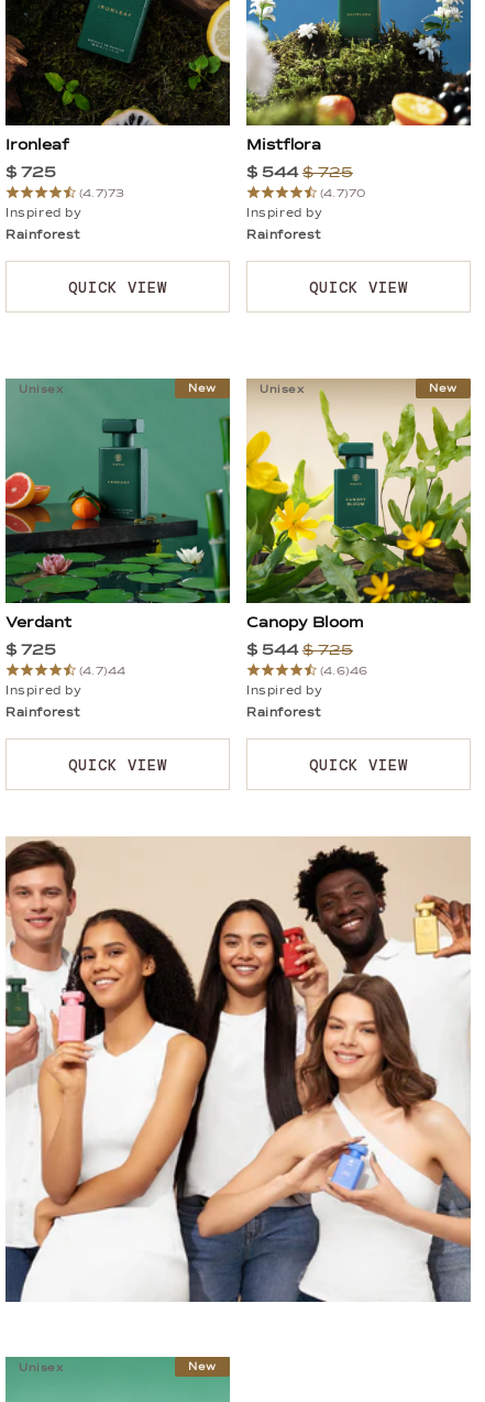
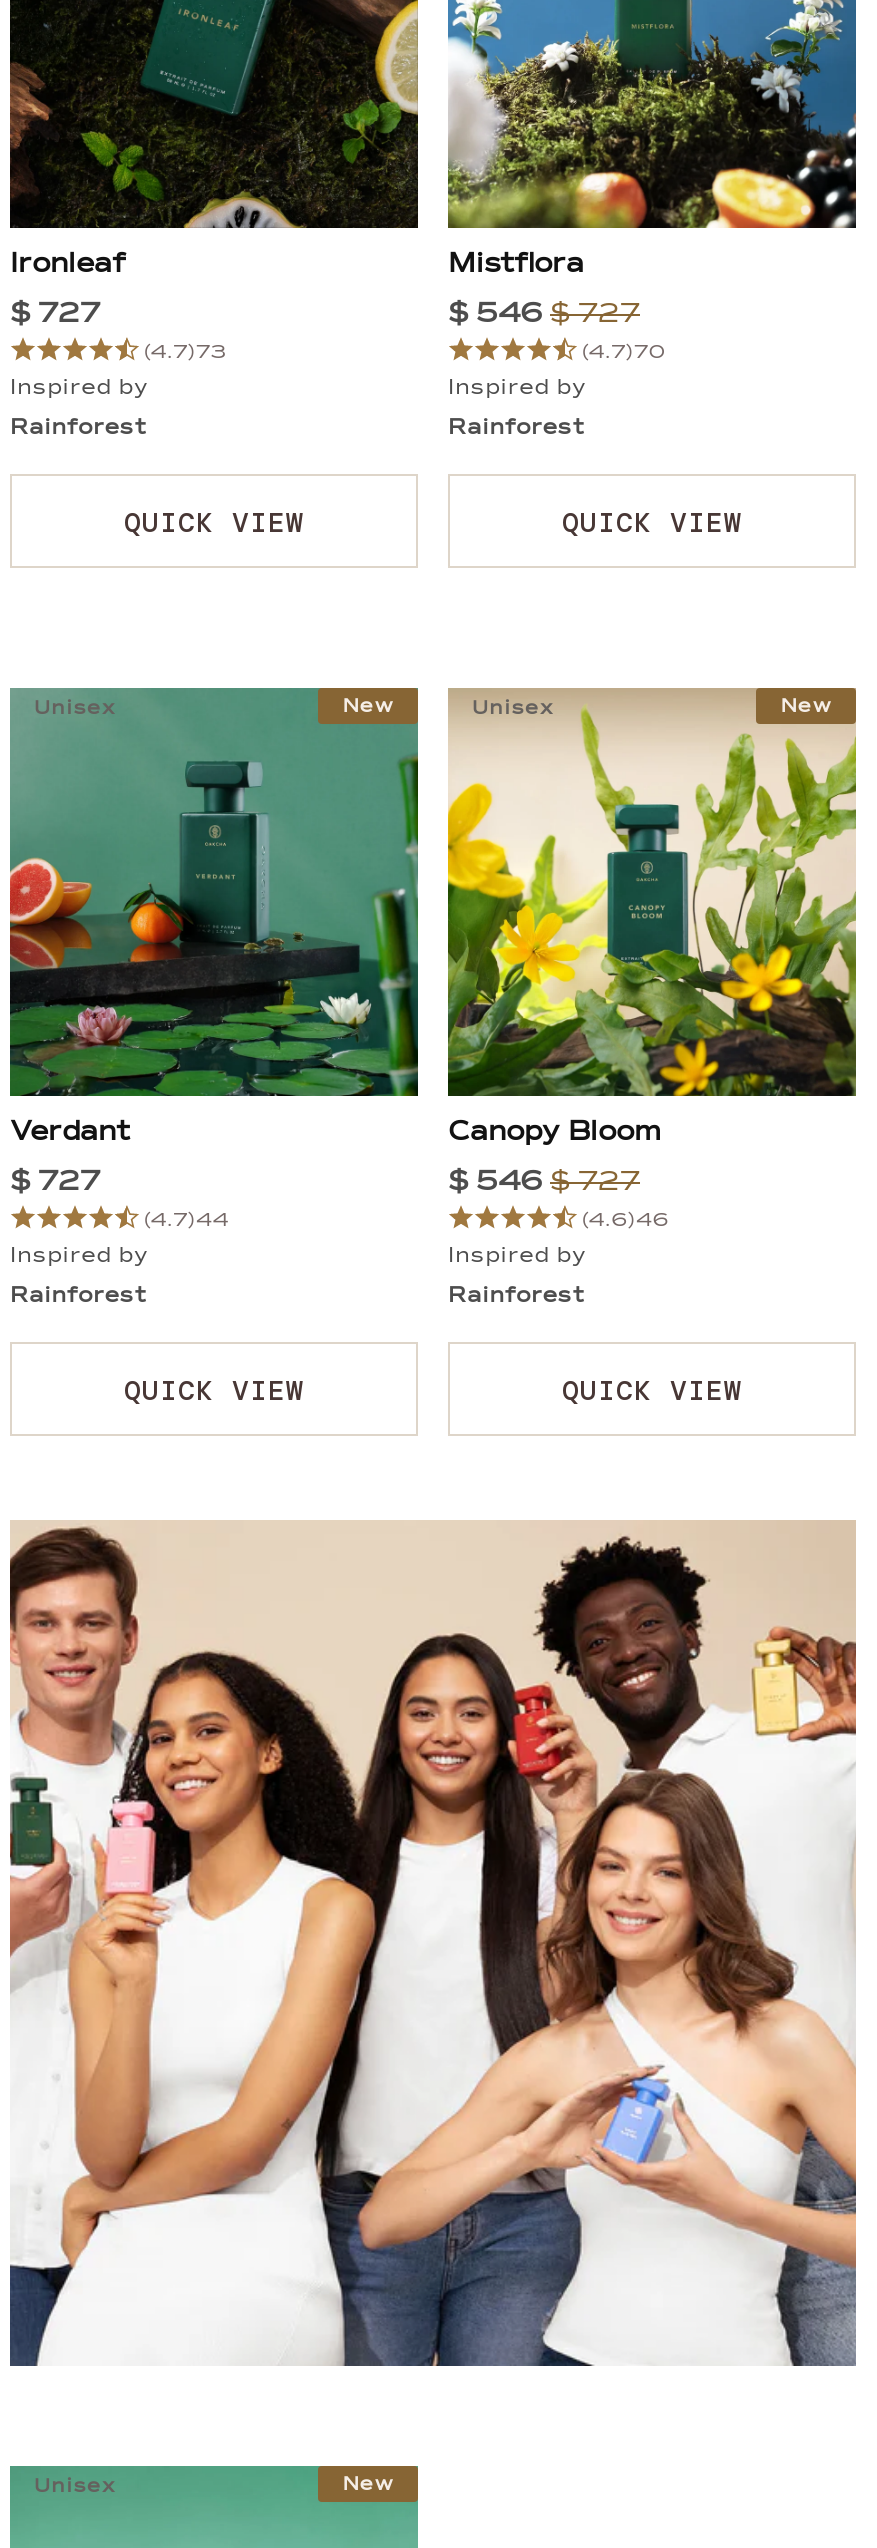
- $ 725
+ $ 727

- $ 544 $ 725
+ $ 546 $ 727

- $ 725
+ $ 727

- $ 544 $ 725
+ $ 546 $ 727
